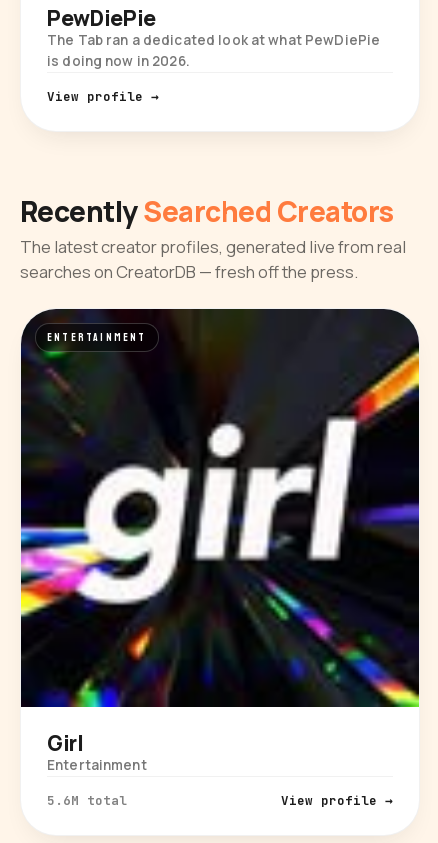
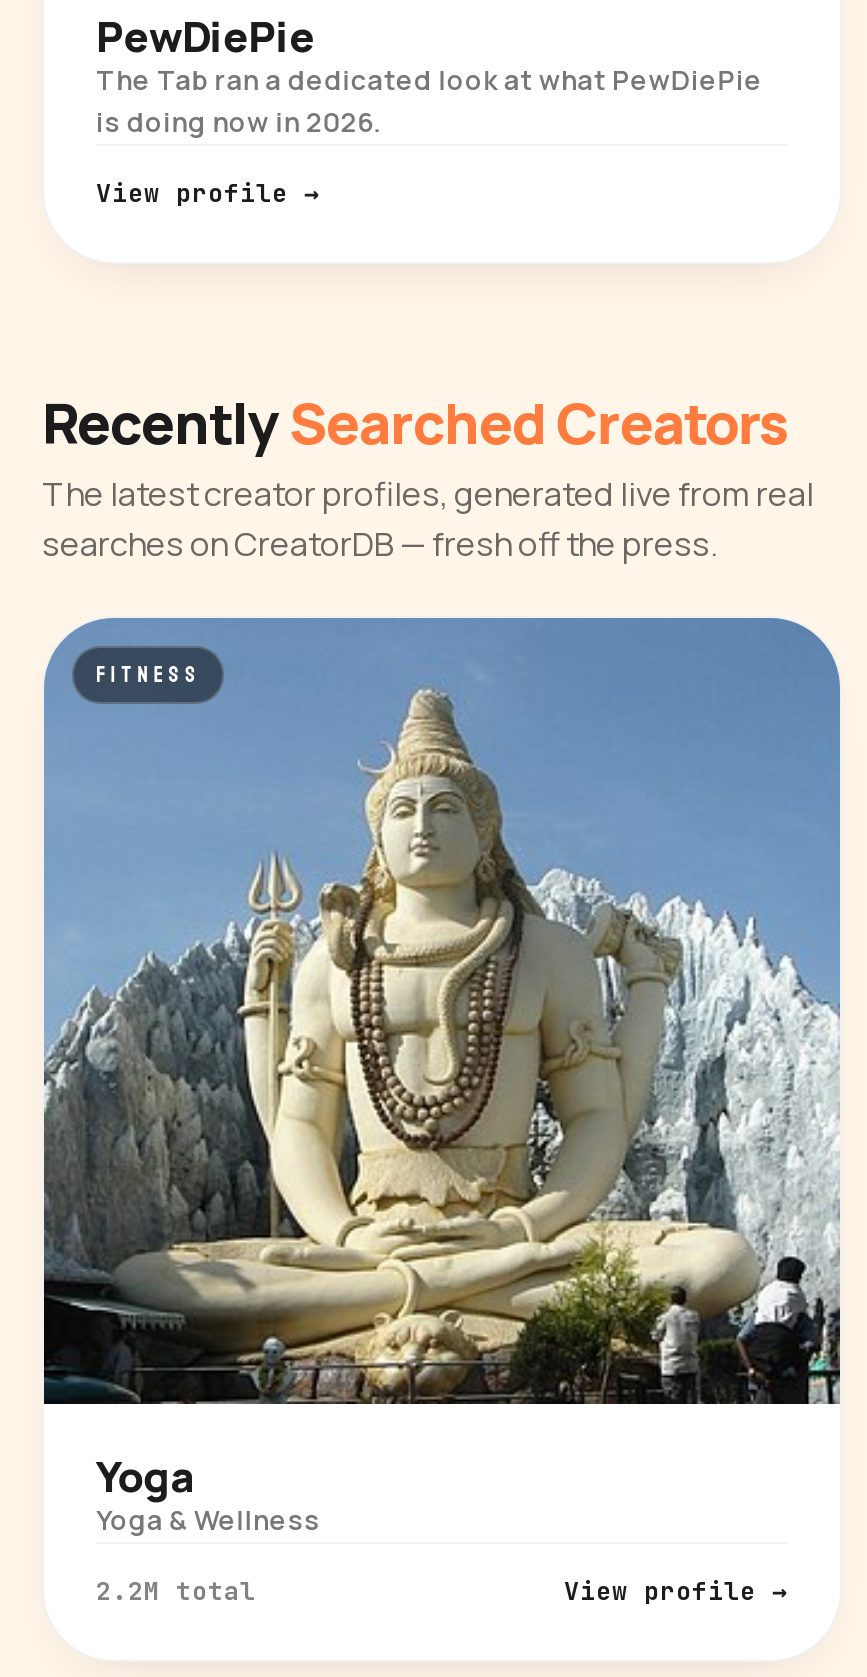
- [image]
- ENTERTAINMENT
+ [image]
+ FITNESS

- Girl
- Entertainment
+ Yoga
+ Yoga & Wellness

- 5.6M total
+ 2.2M total
